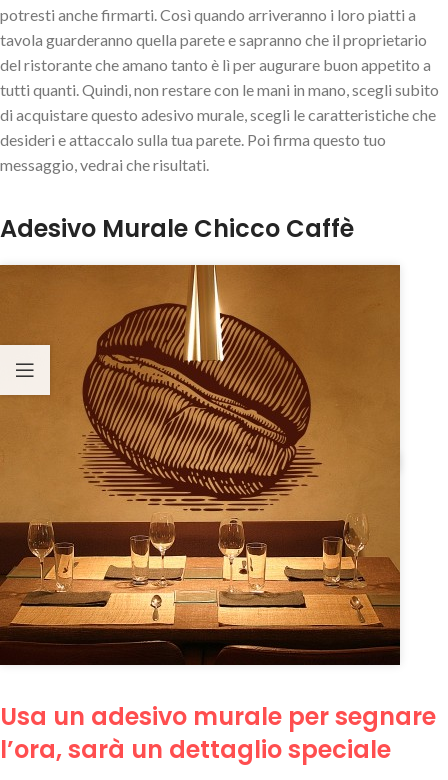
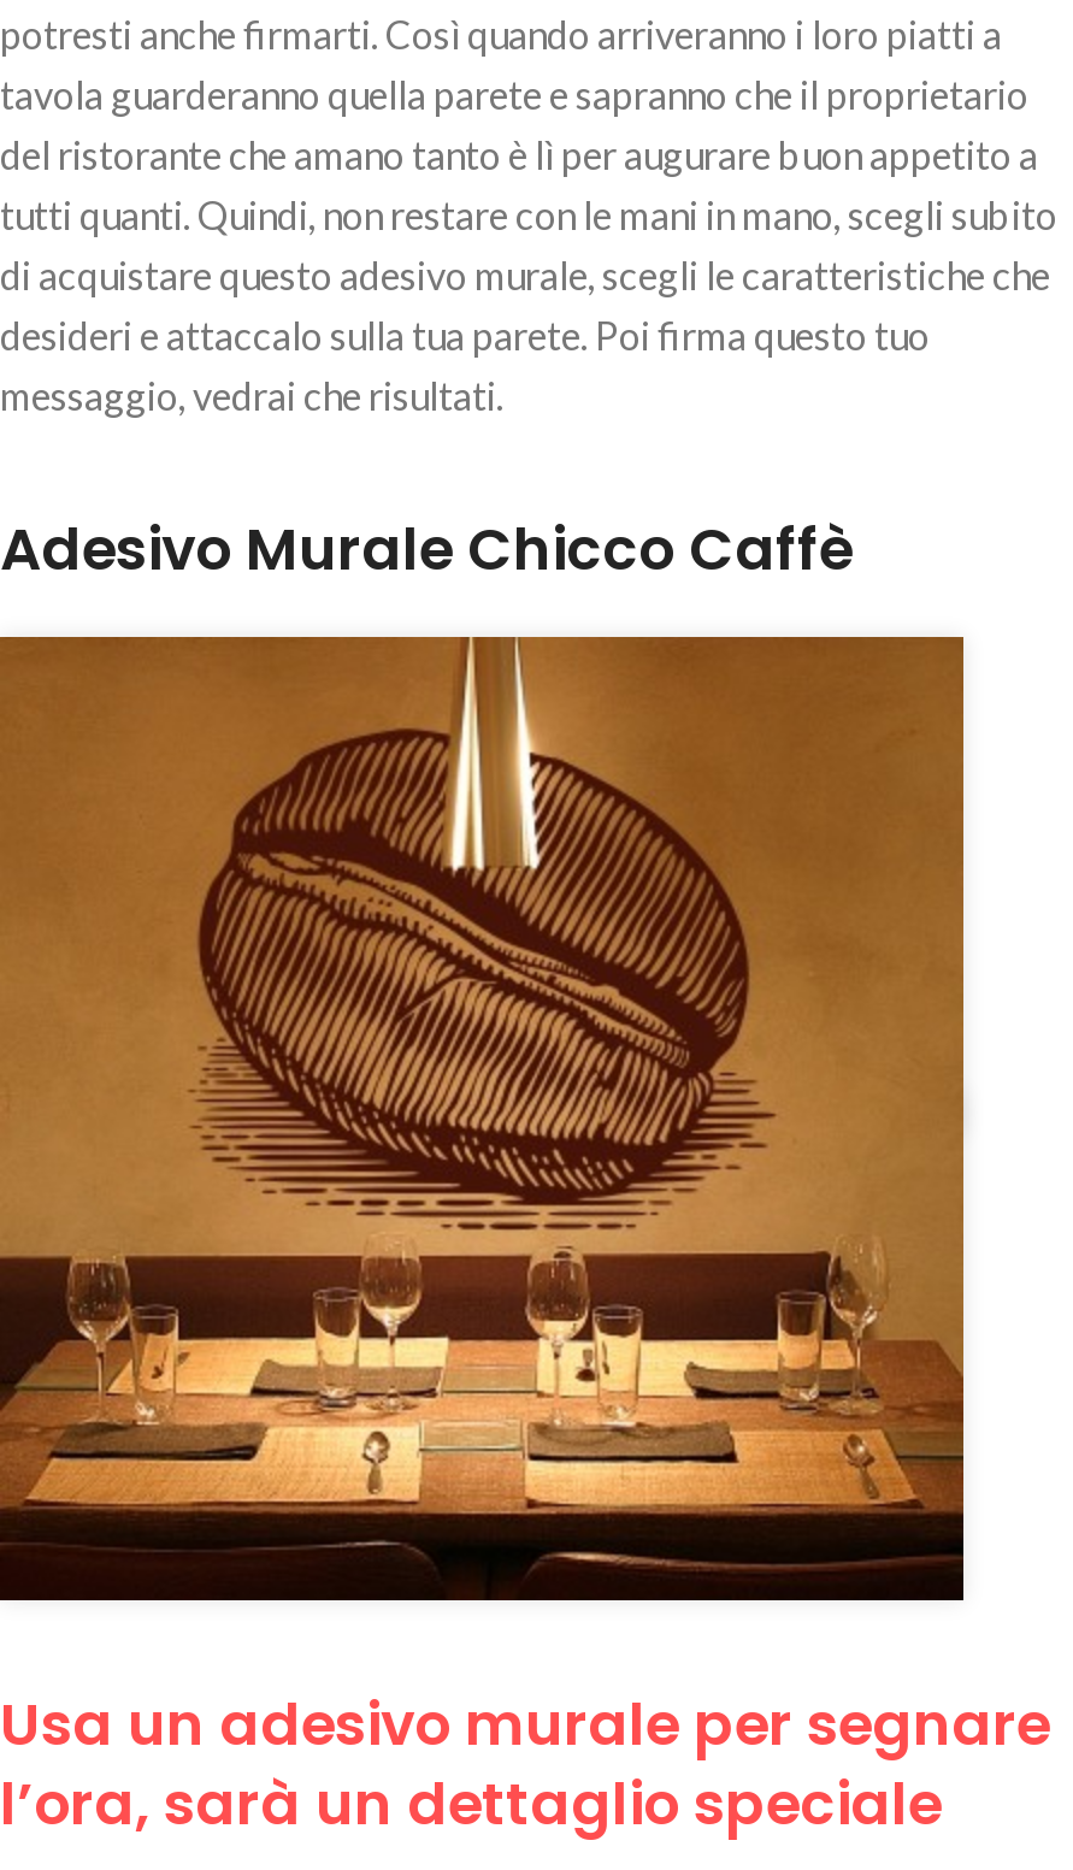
- [image]
